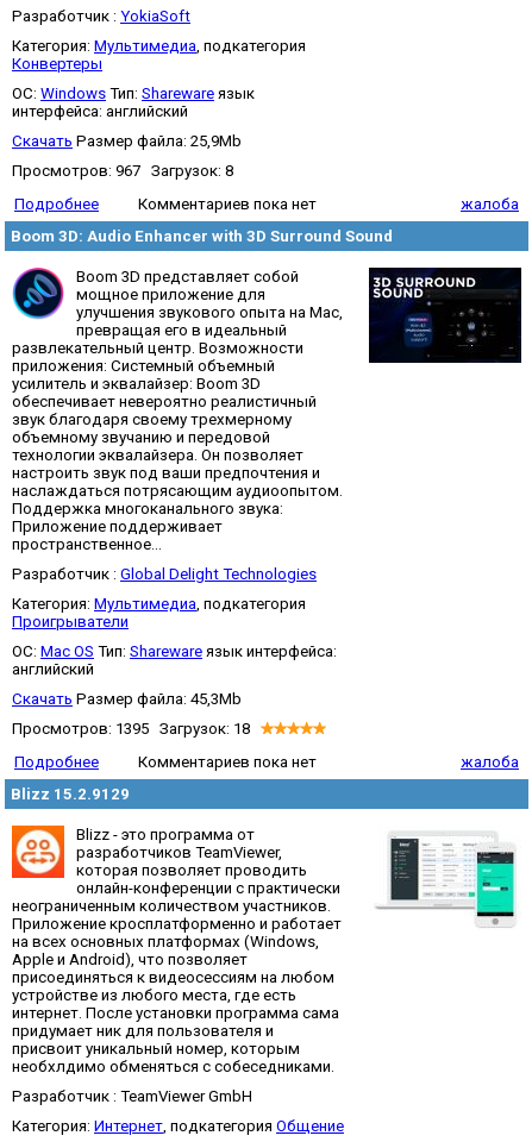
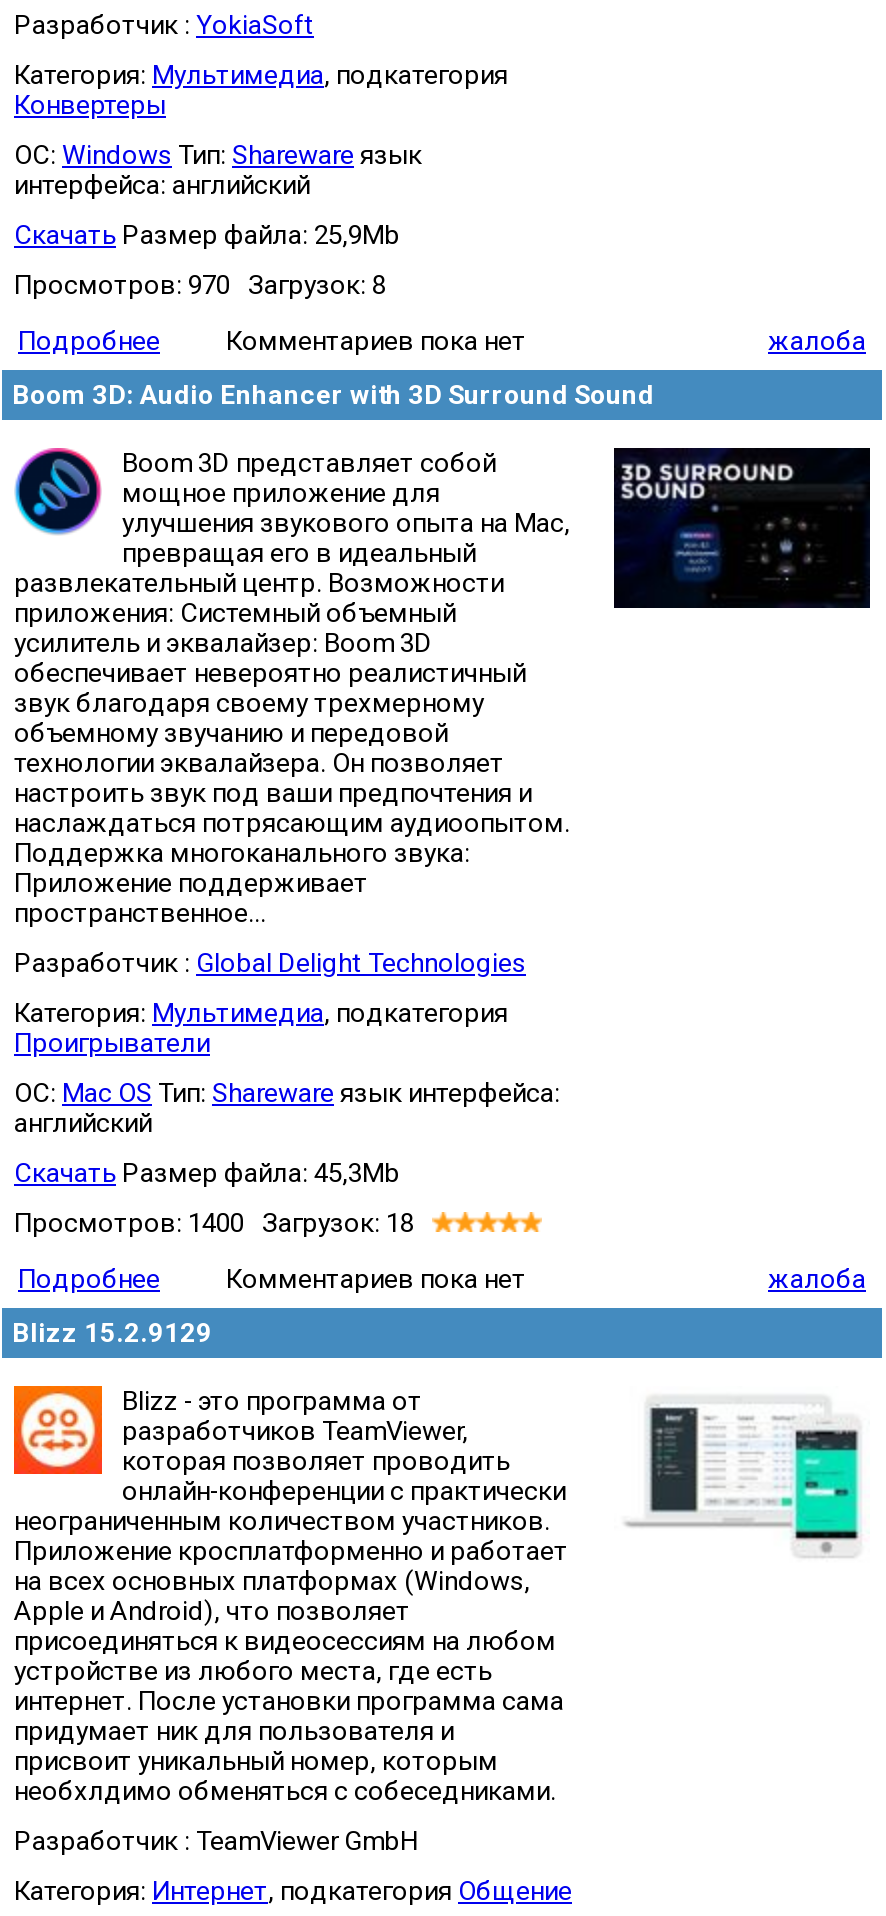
- Просмотров: 967 Загрузок: 8
+ Просмотров: 970 Загрузок: 8

- Просмотров: 1395 Загрузок: 18
+ Просмотров: 1400 Загрузок: 18
